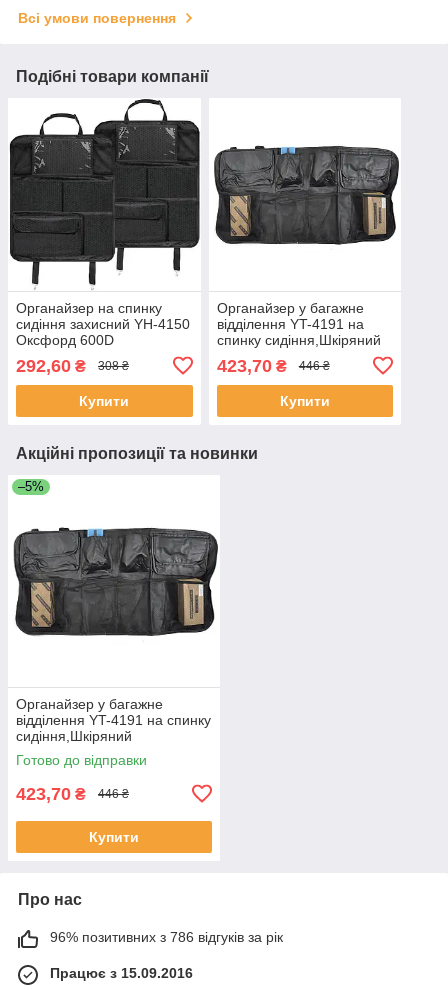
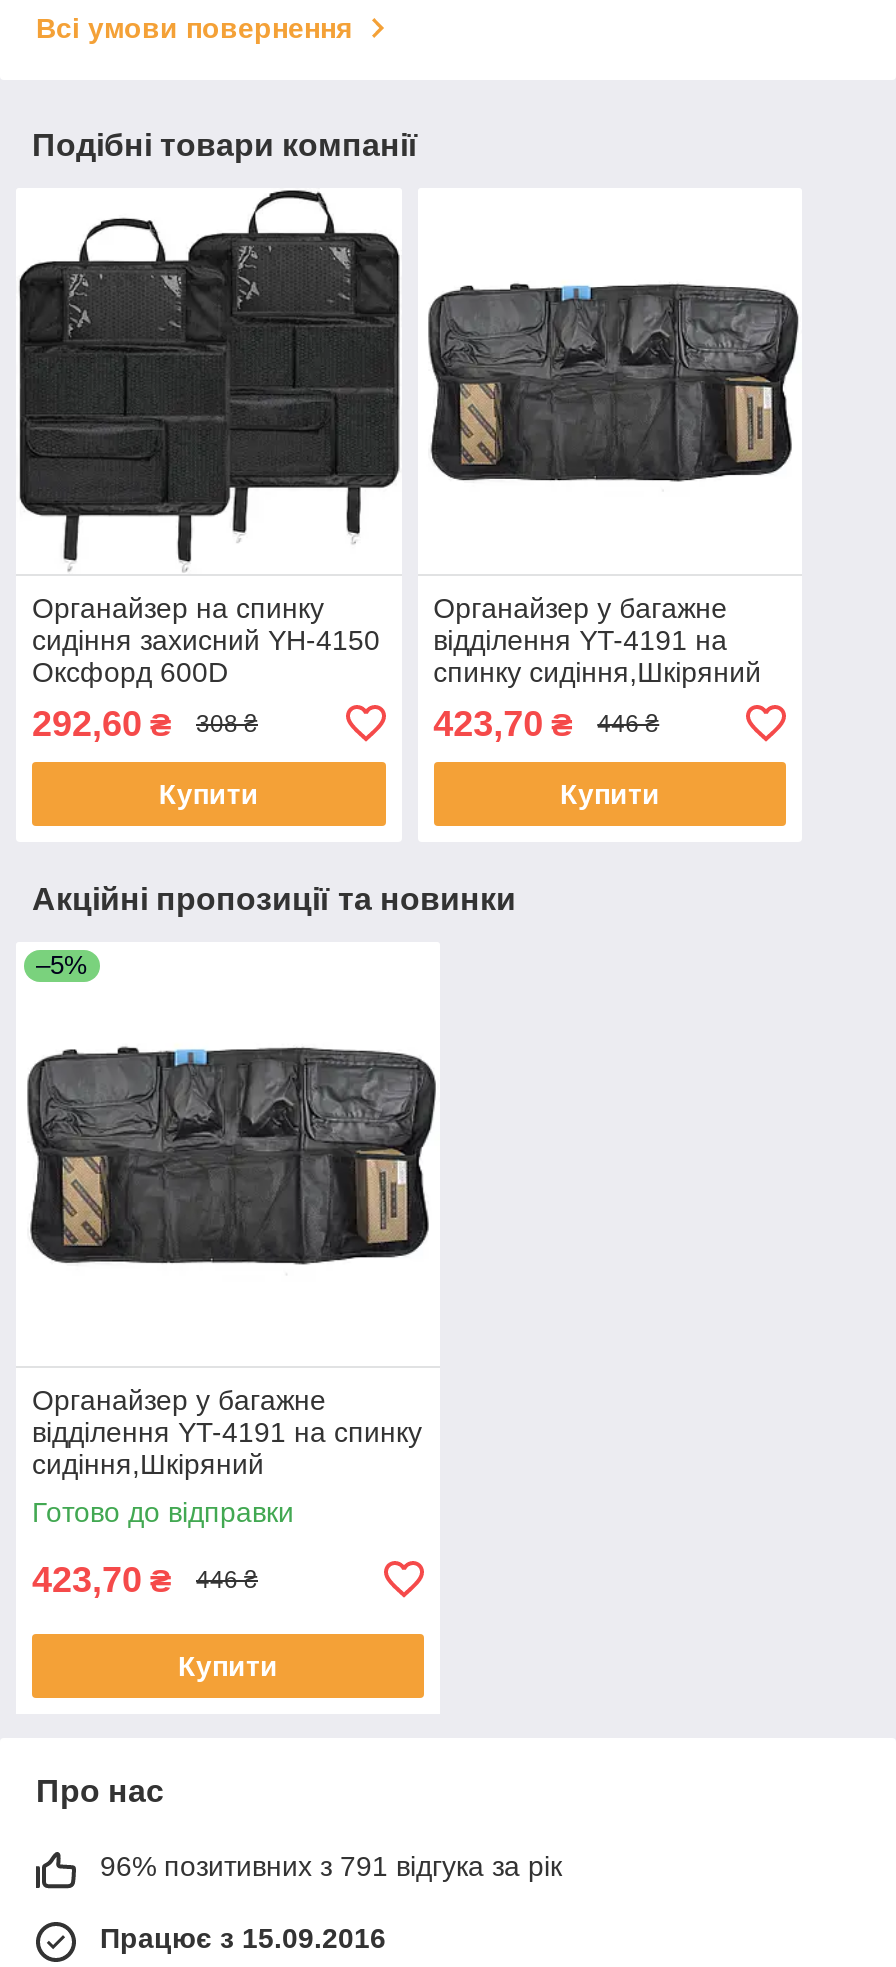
- 96% позитивних з 786 відгуків за рік
+ 96% позитивних з 791 відгука за рік
